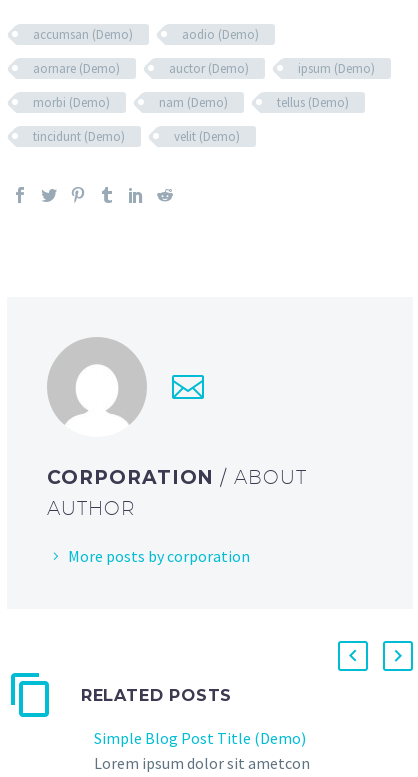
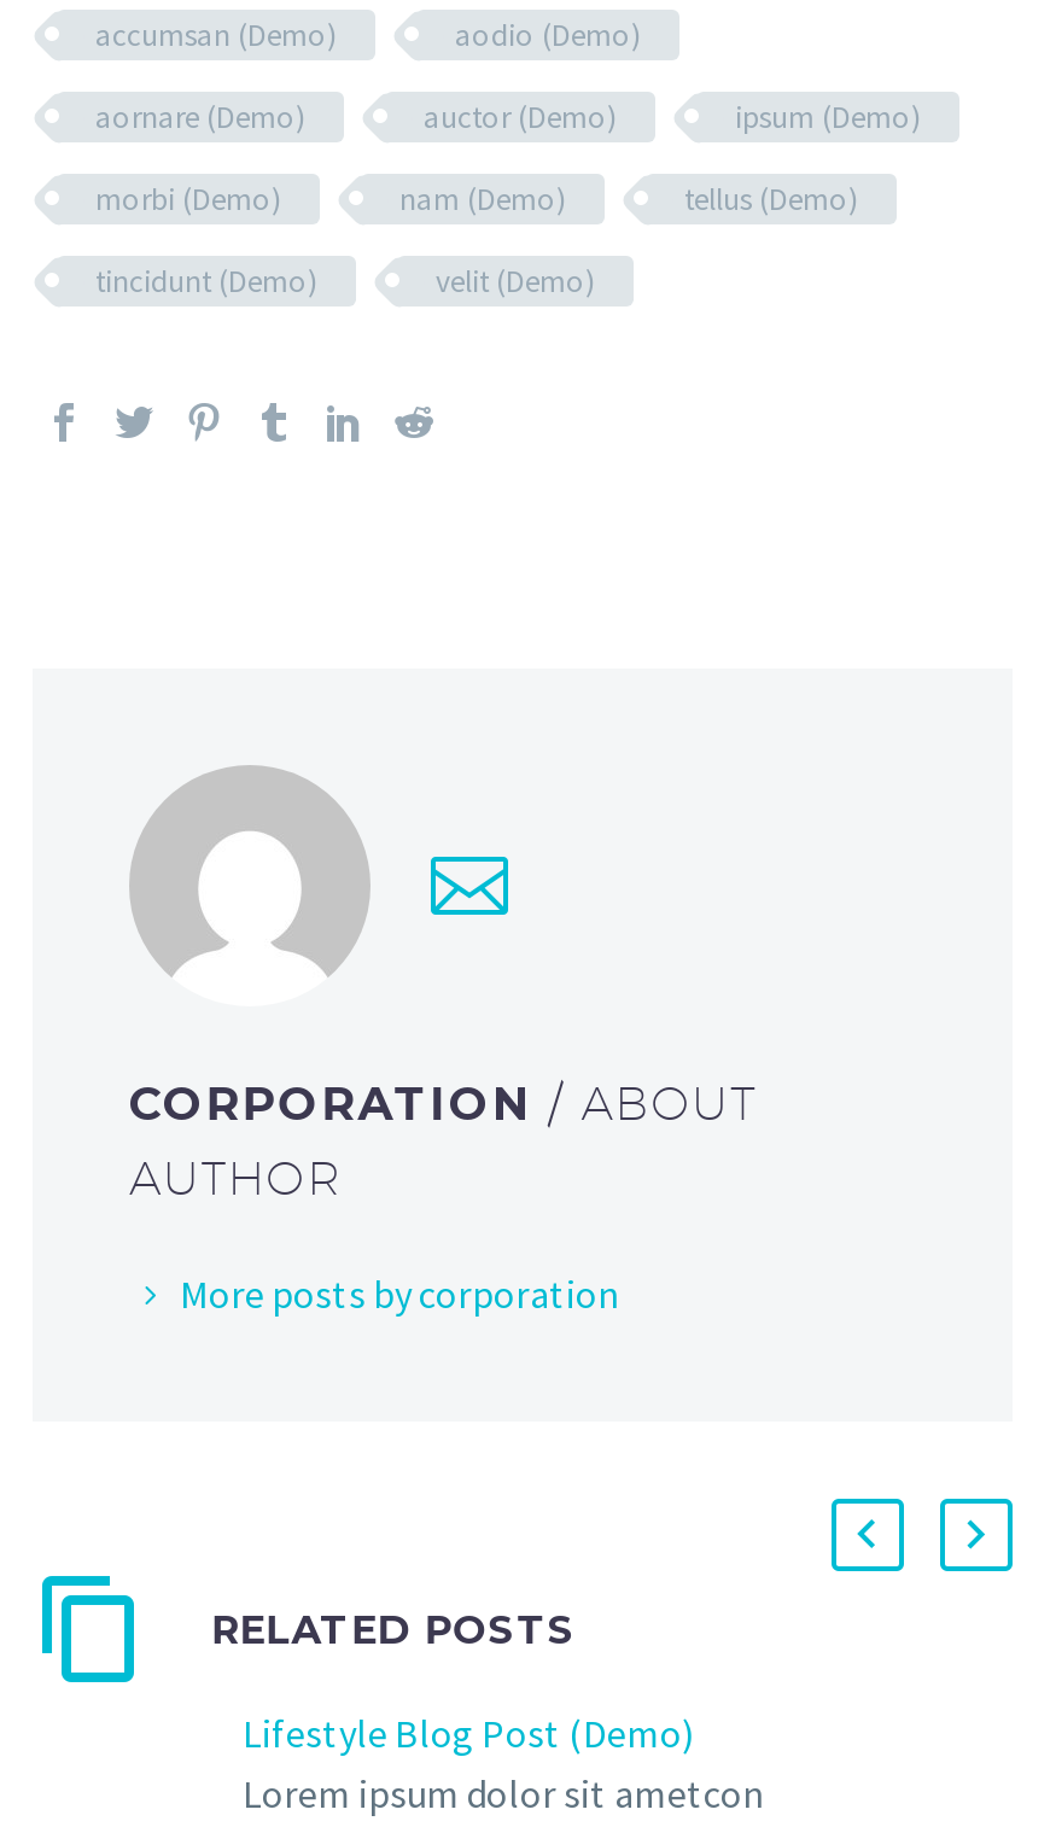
- Simple Blog Post Title (Demo)
+ Lifestyle Blog Post (Demo)
